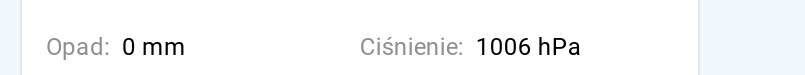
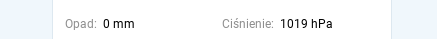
- Ciśnienie: 1006 hPa
+ Ciśnienie: 1019 hPa
